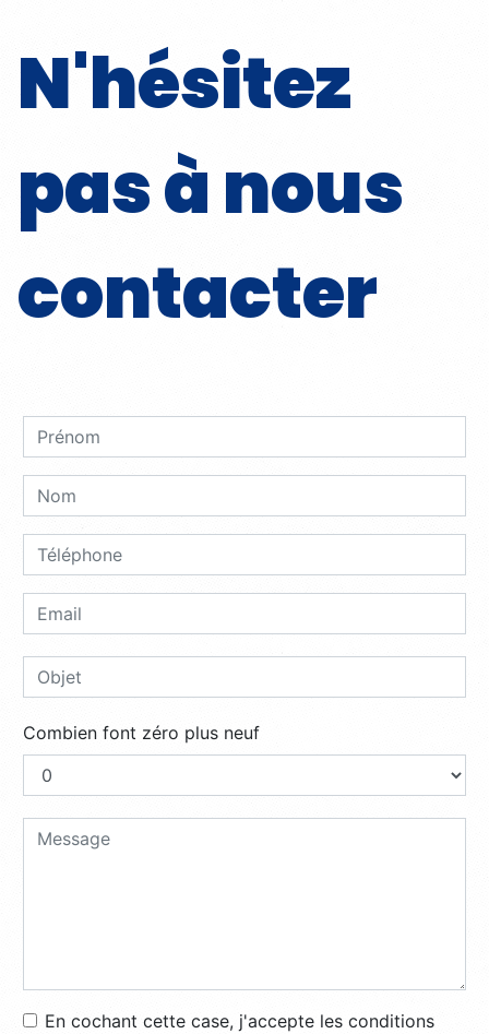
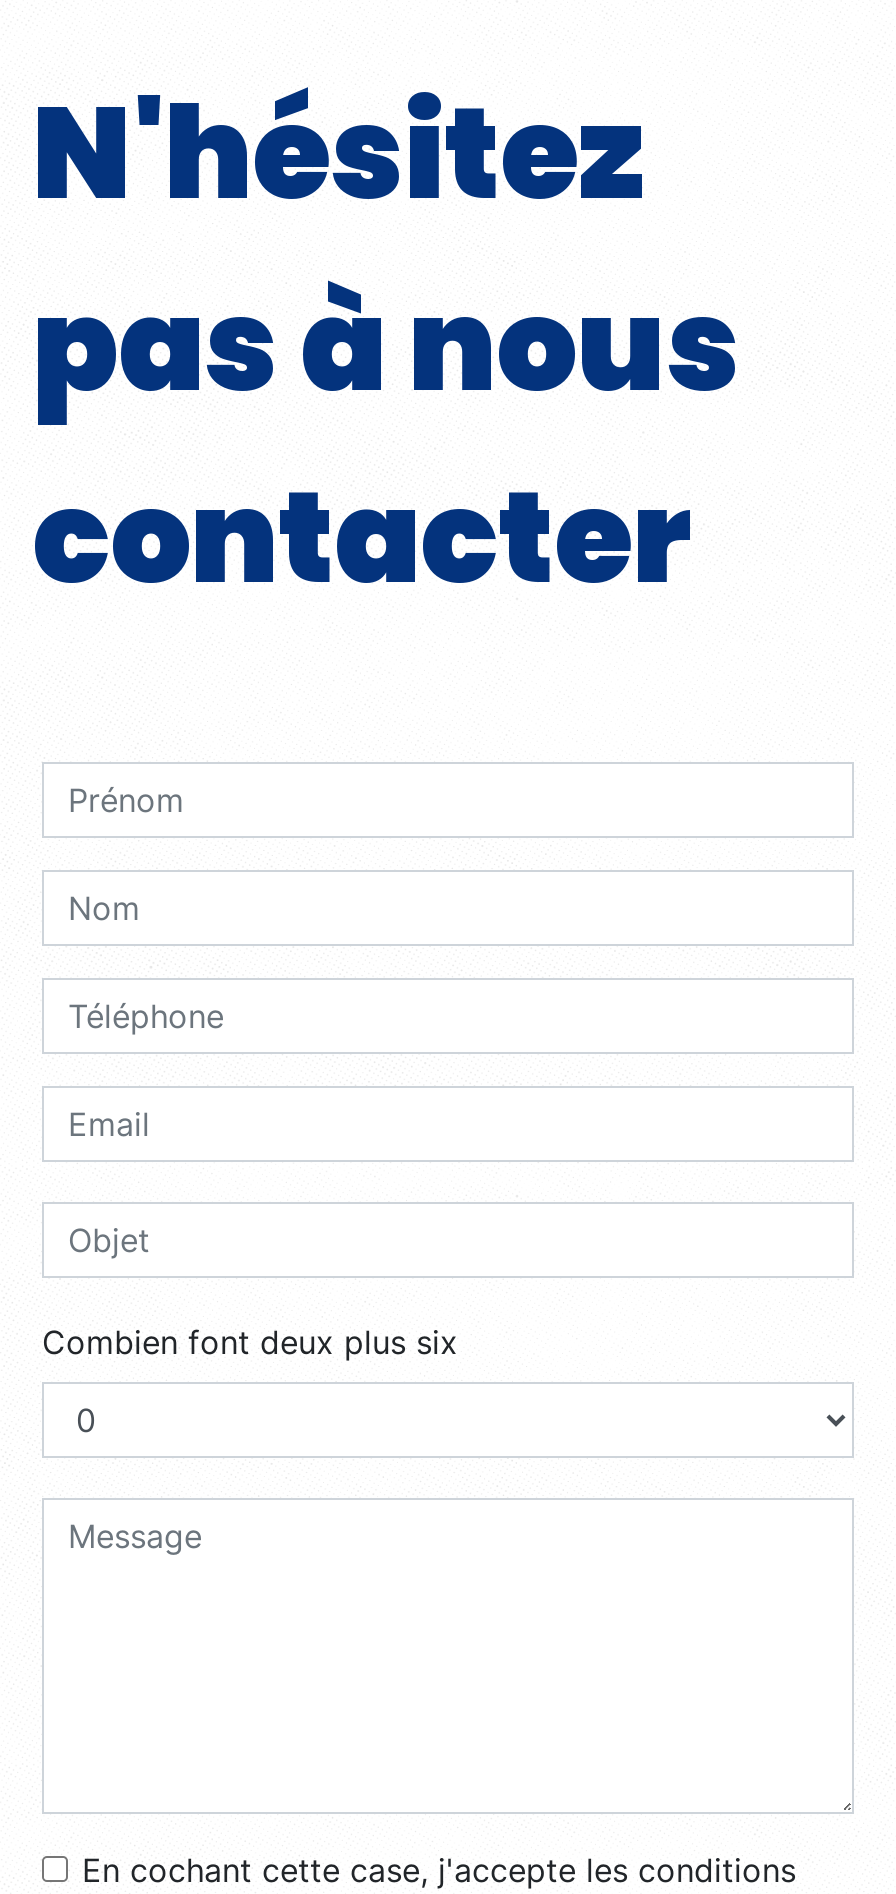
- Combien font zéro plus neuf
+ Combien font deux plus six
